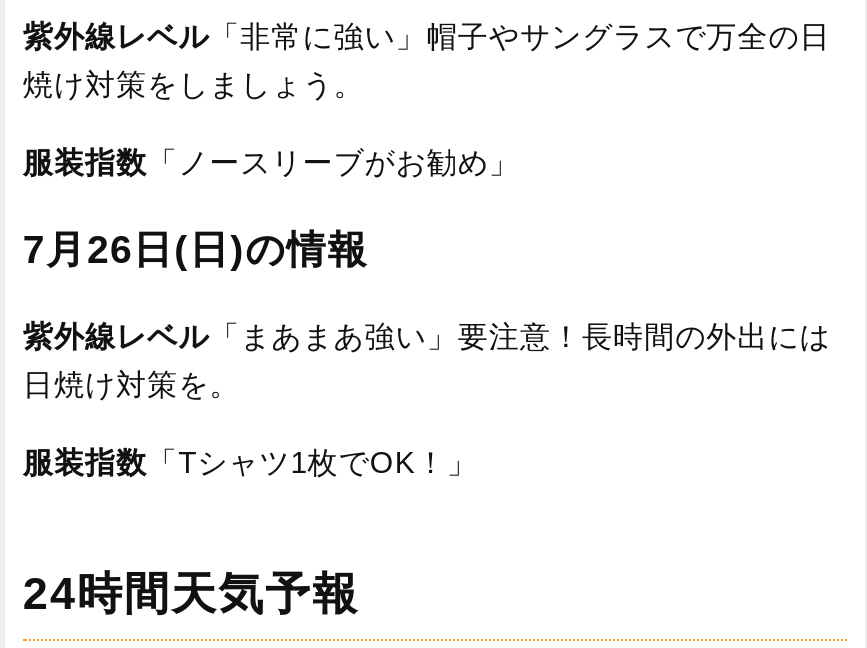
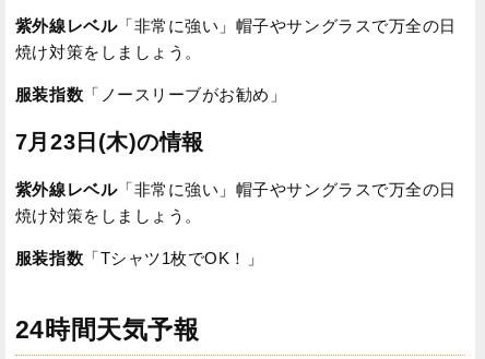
- 7月26日(日)の情報
+ 7月23日(木)の情報

- 紫外線レベル「まあまあ強い」要注意！長時間の外出には
- 日焼け対策を。
+ 紫外線レベル「非常に強い」帽子やサングラスで万全の日
+ 焼け対策をしましょう。
